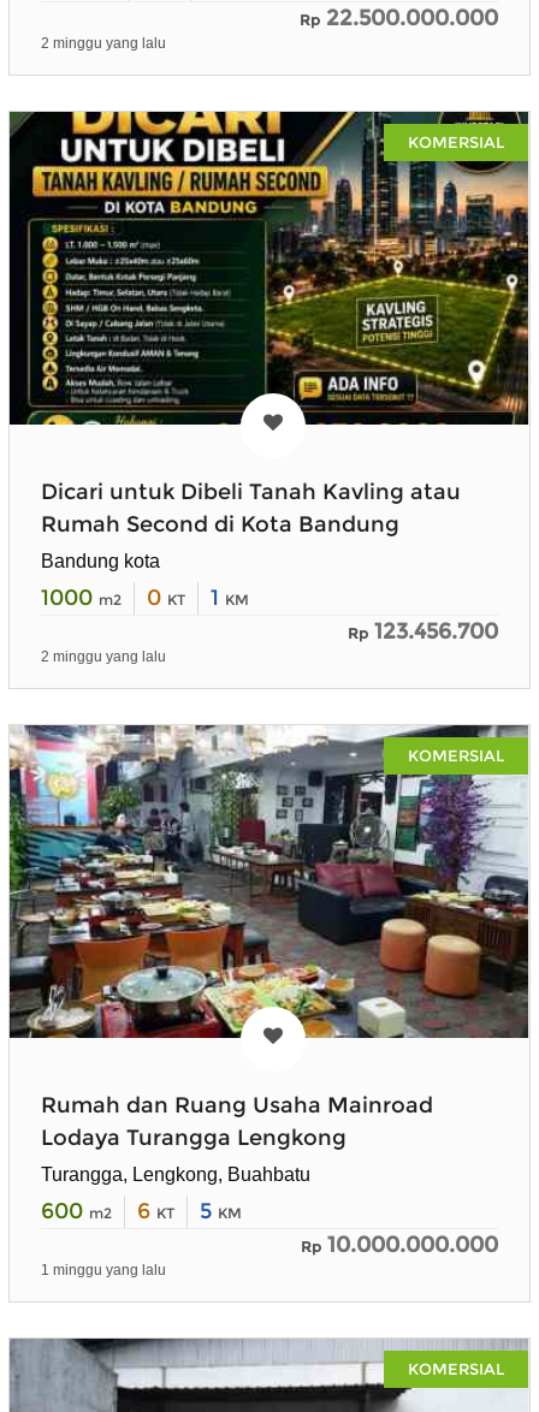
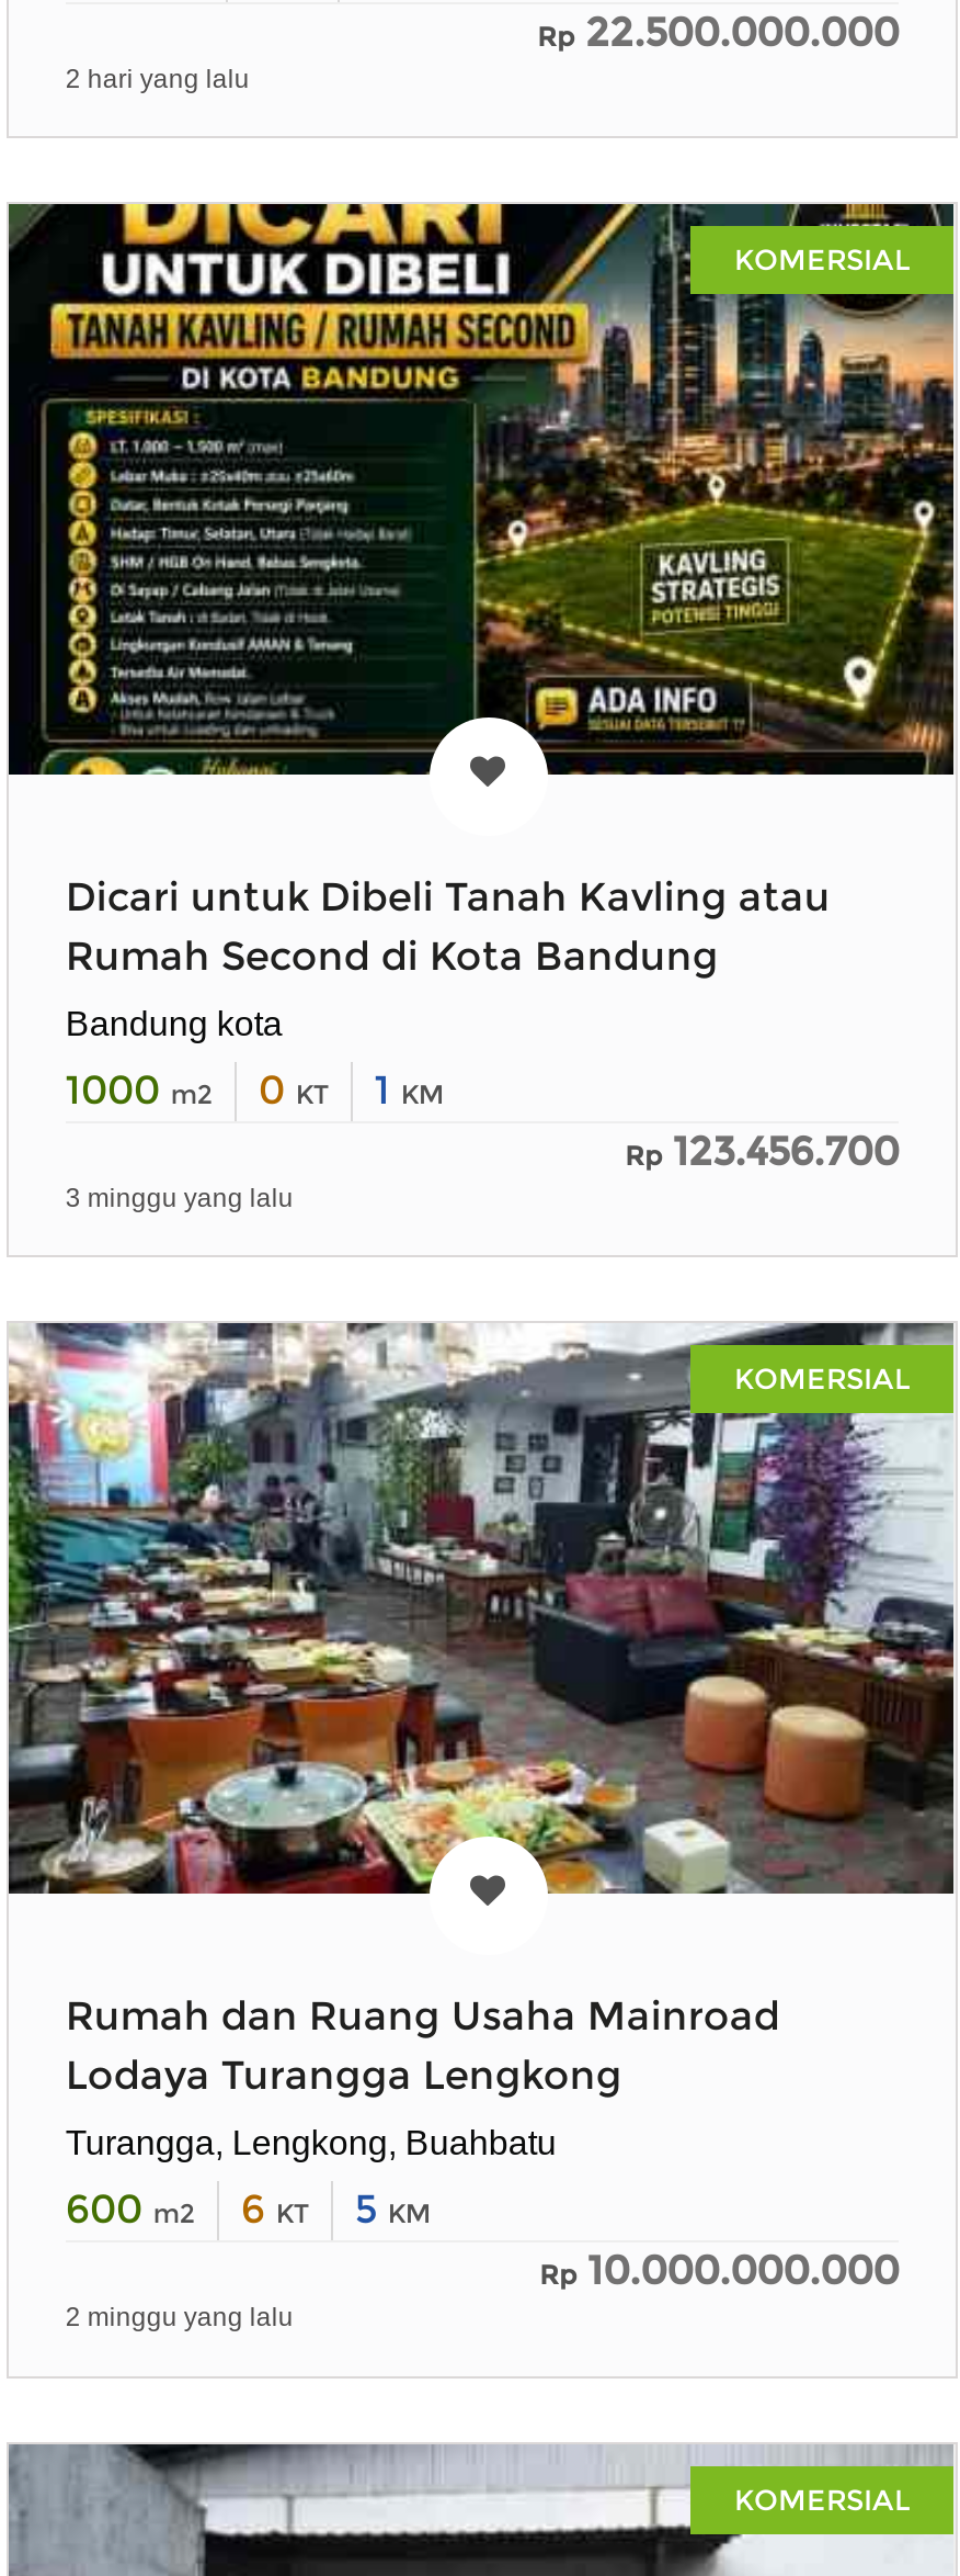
- 2 minggu yang lalu
+ 2 hari yang lalu

- 2 minggu yang lalu
+ 3 minggu yang lalu

- 1 minggu yang lalu
+ 2 minggu yang lalu
